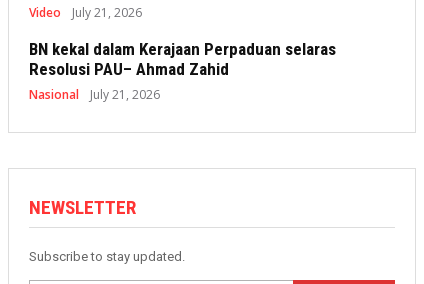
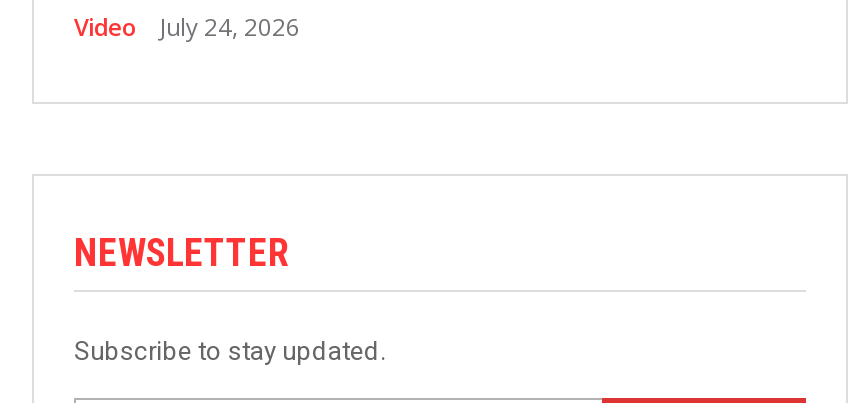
- July 21, 2026
- BN kekal dalam Kerajaan Perpaduan selaras
- Resolusi PAU– Ahmad Zahid
- Nasional
- July 21, 2026
+ July 24, 2026
